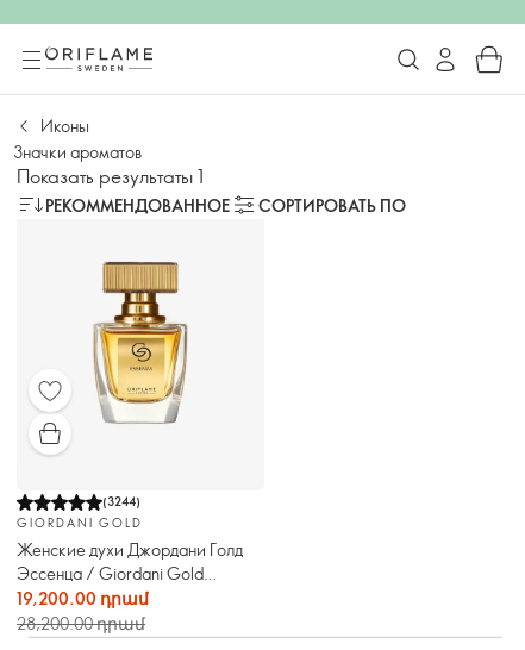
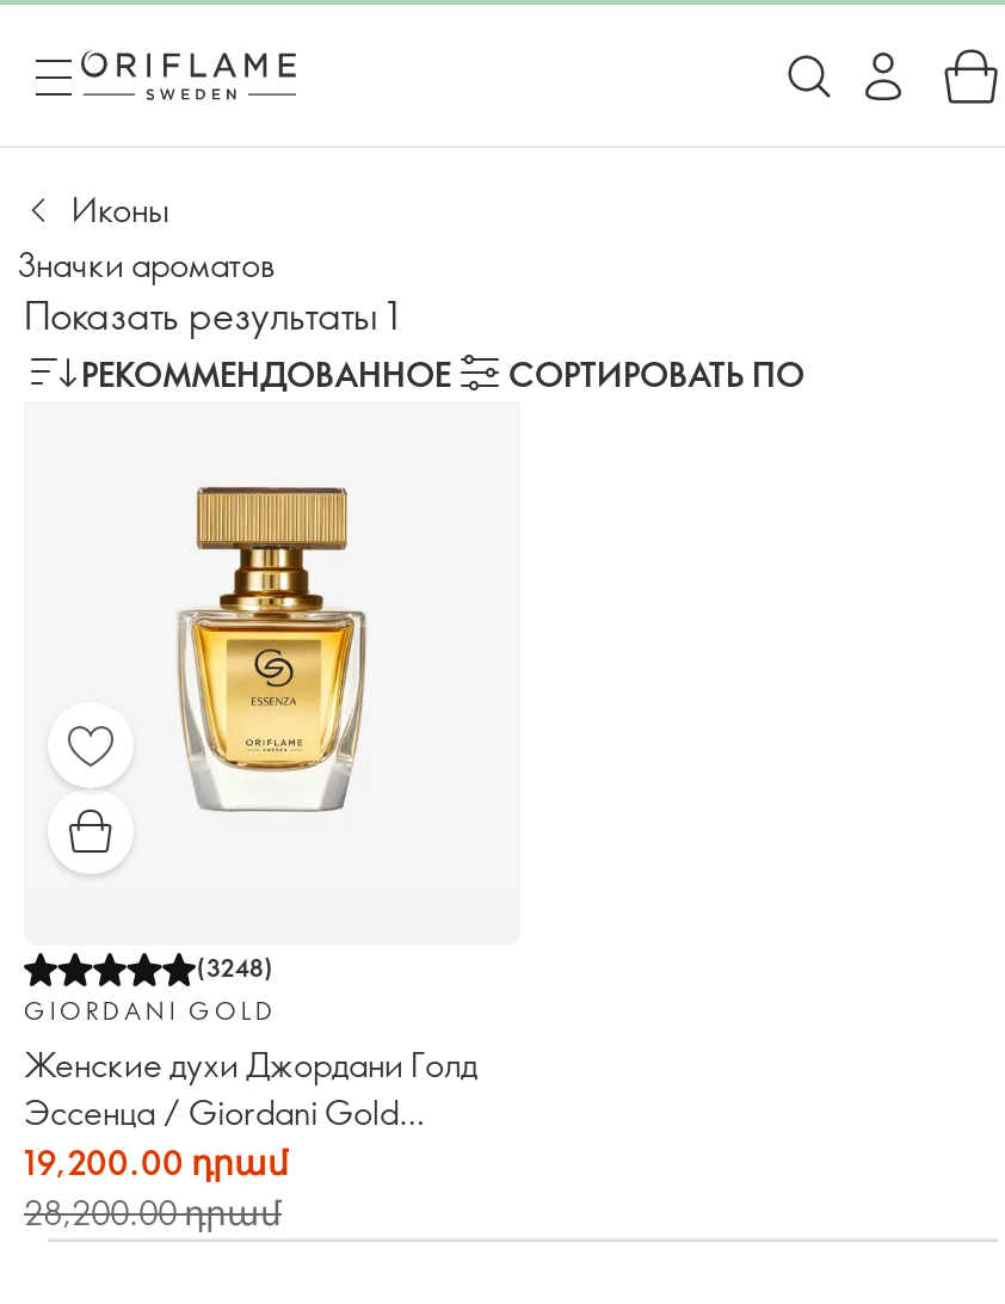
- (3244)
+ (3248)
